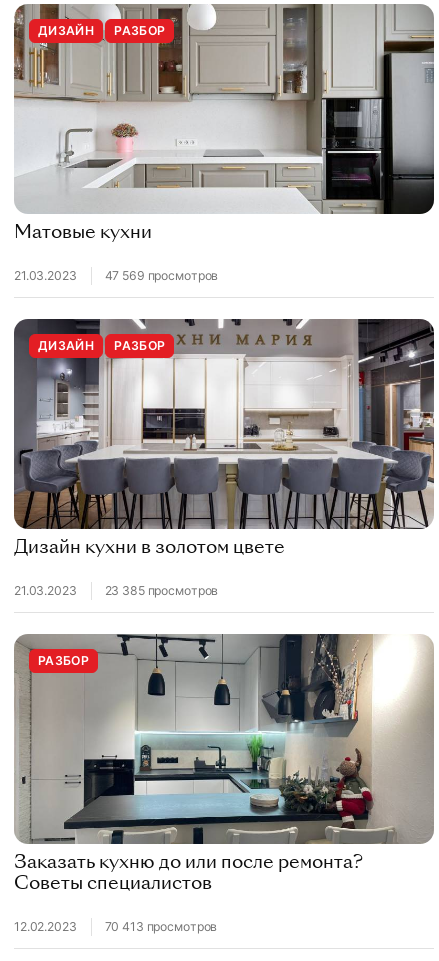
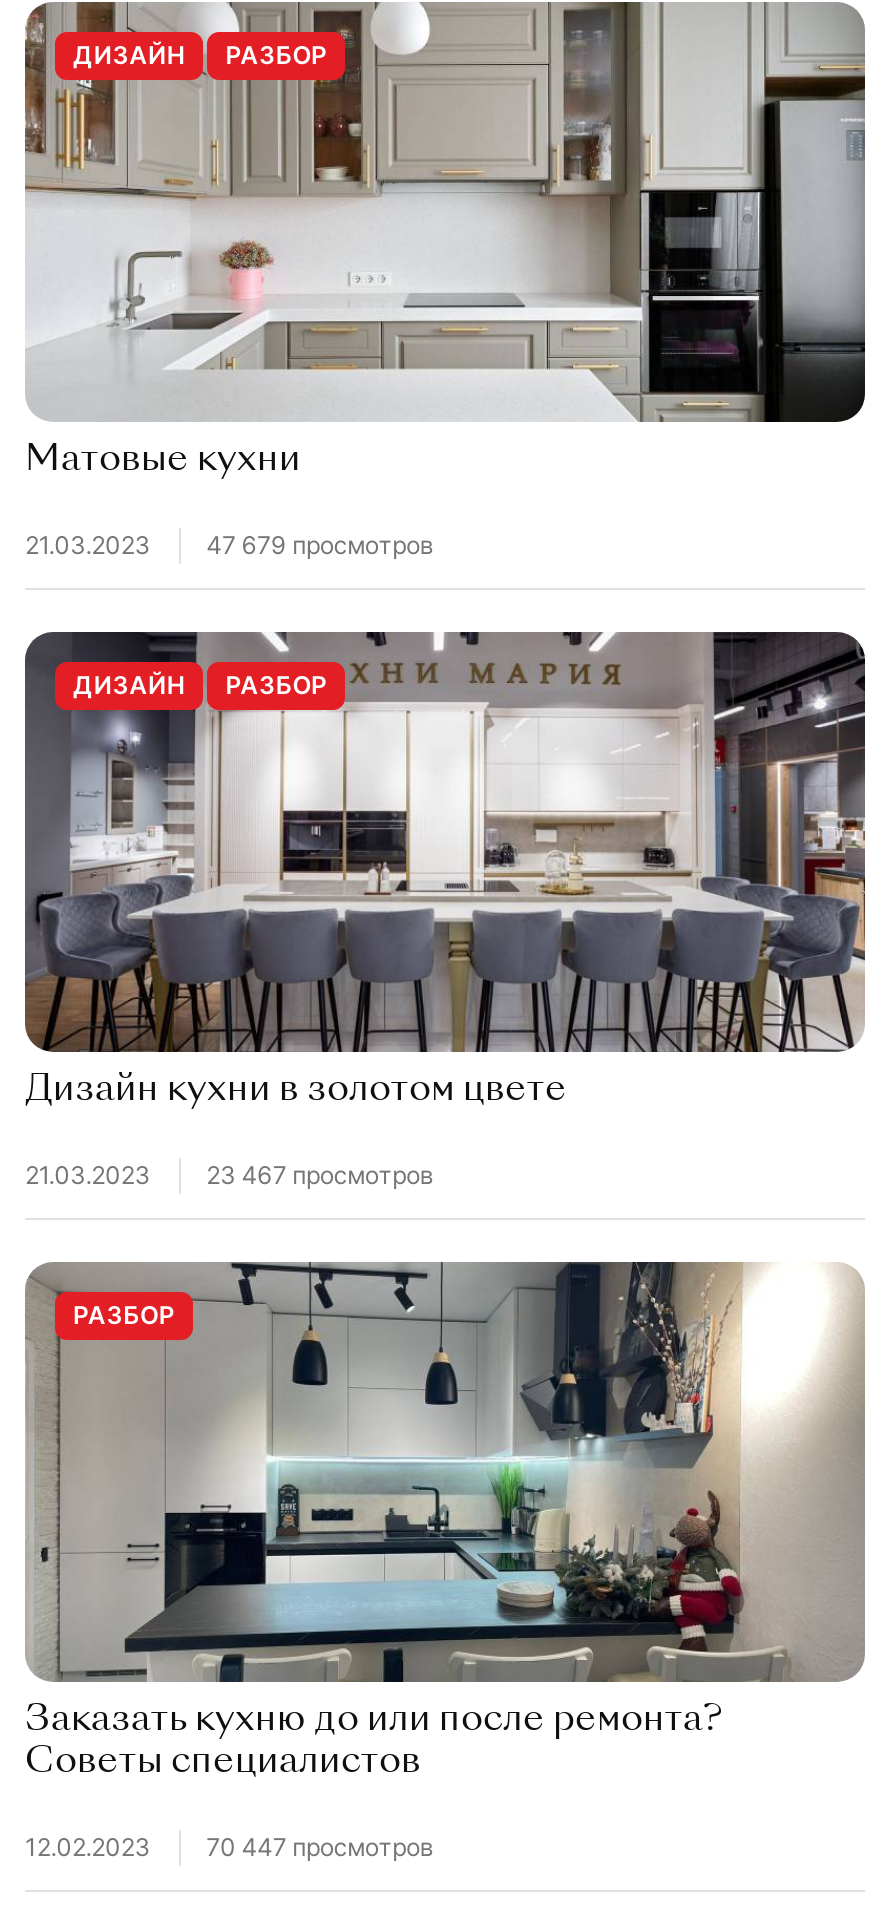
- 21.03.2023 47 569 просмотров
+ 21.03.2023 47 679 просмотров

- 21.03.2023 23 385 просмотров
+ 21.03.2023 23 467 просмотров

- 12.02.2023 70 413 просмотров
+ 12.02.2023 70 447 просмотров
